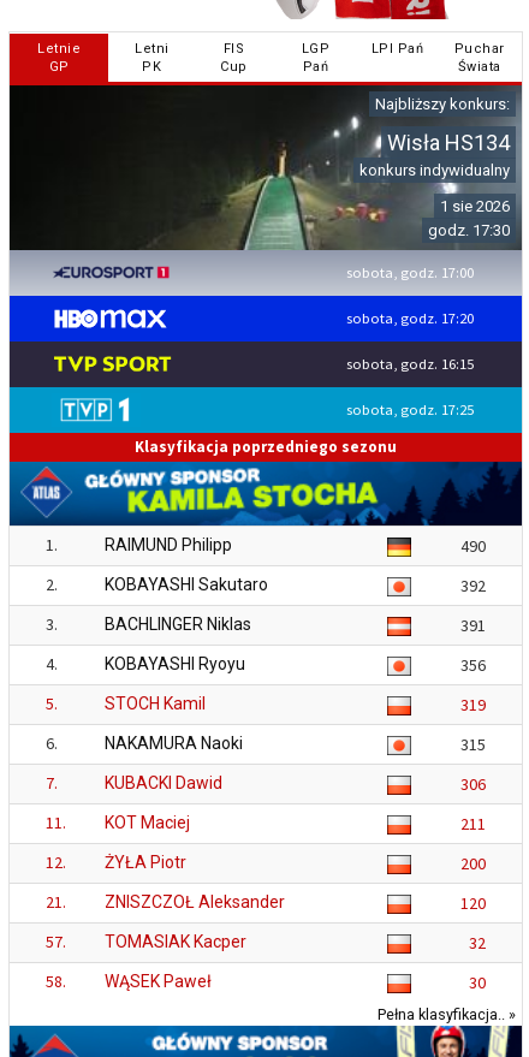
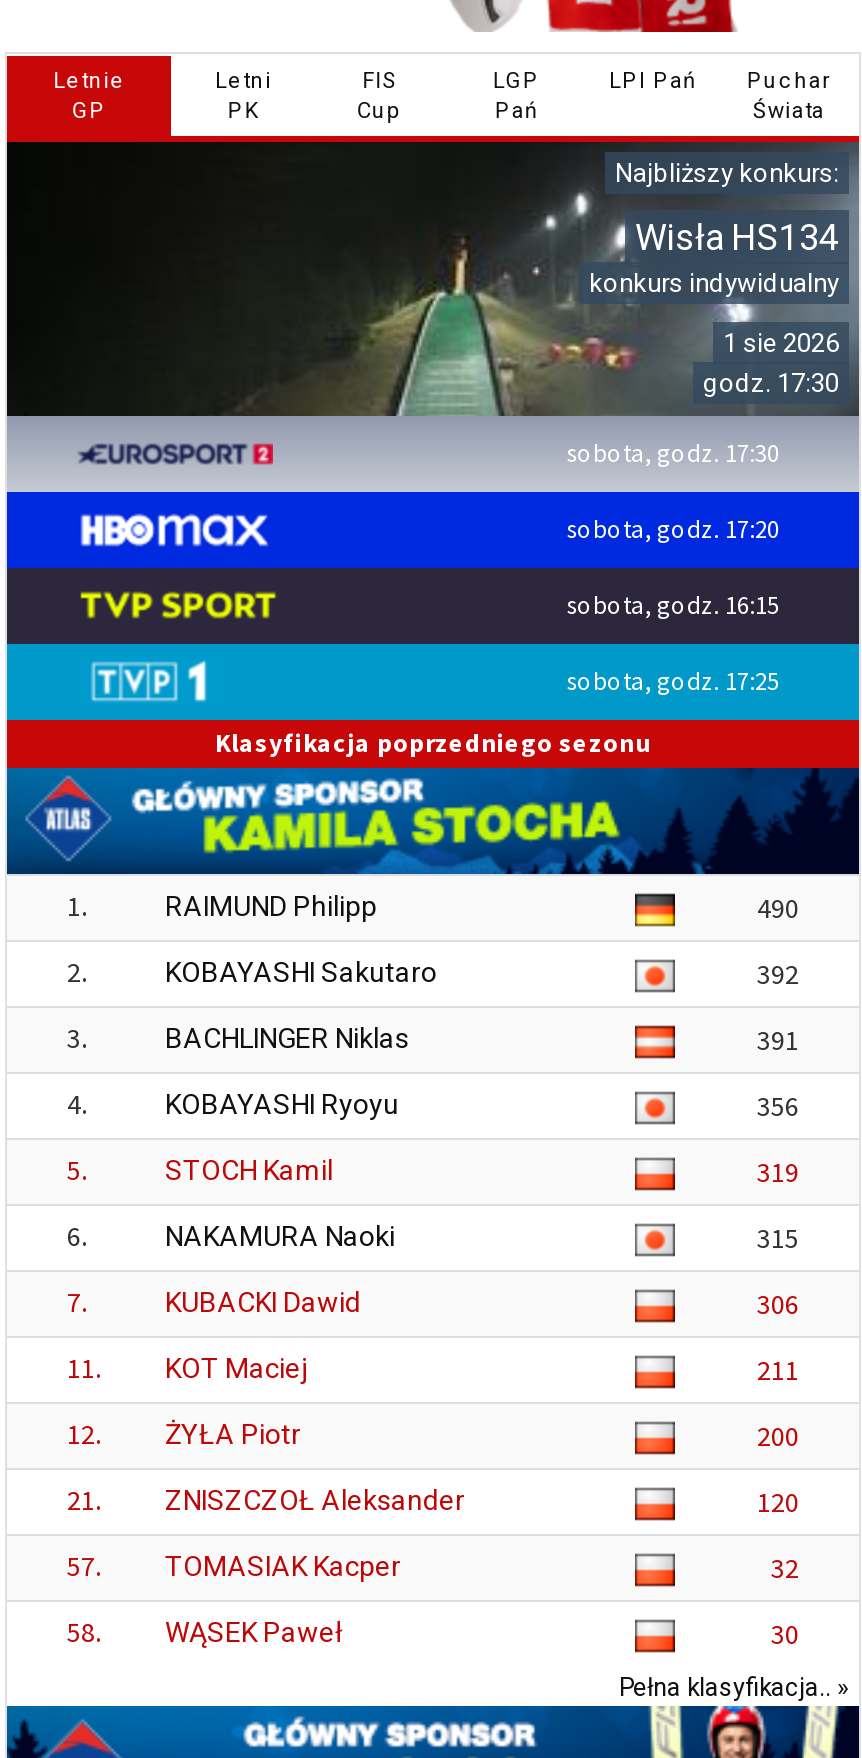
- sobota, godz. 17:00
+ sobota, godz. 17:30
